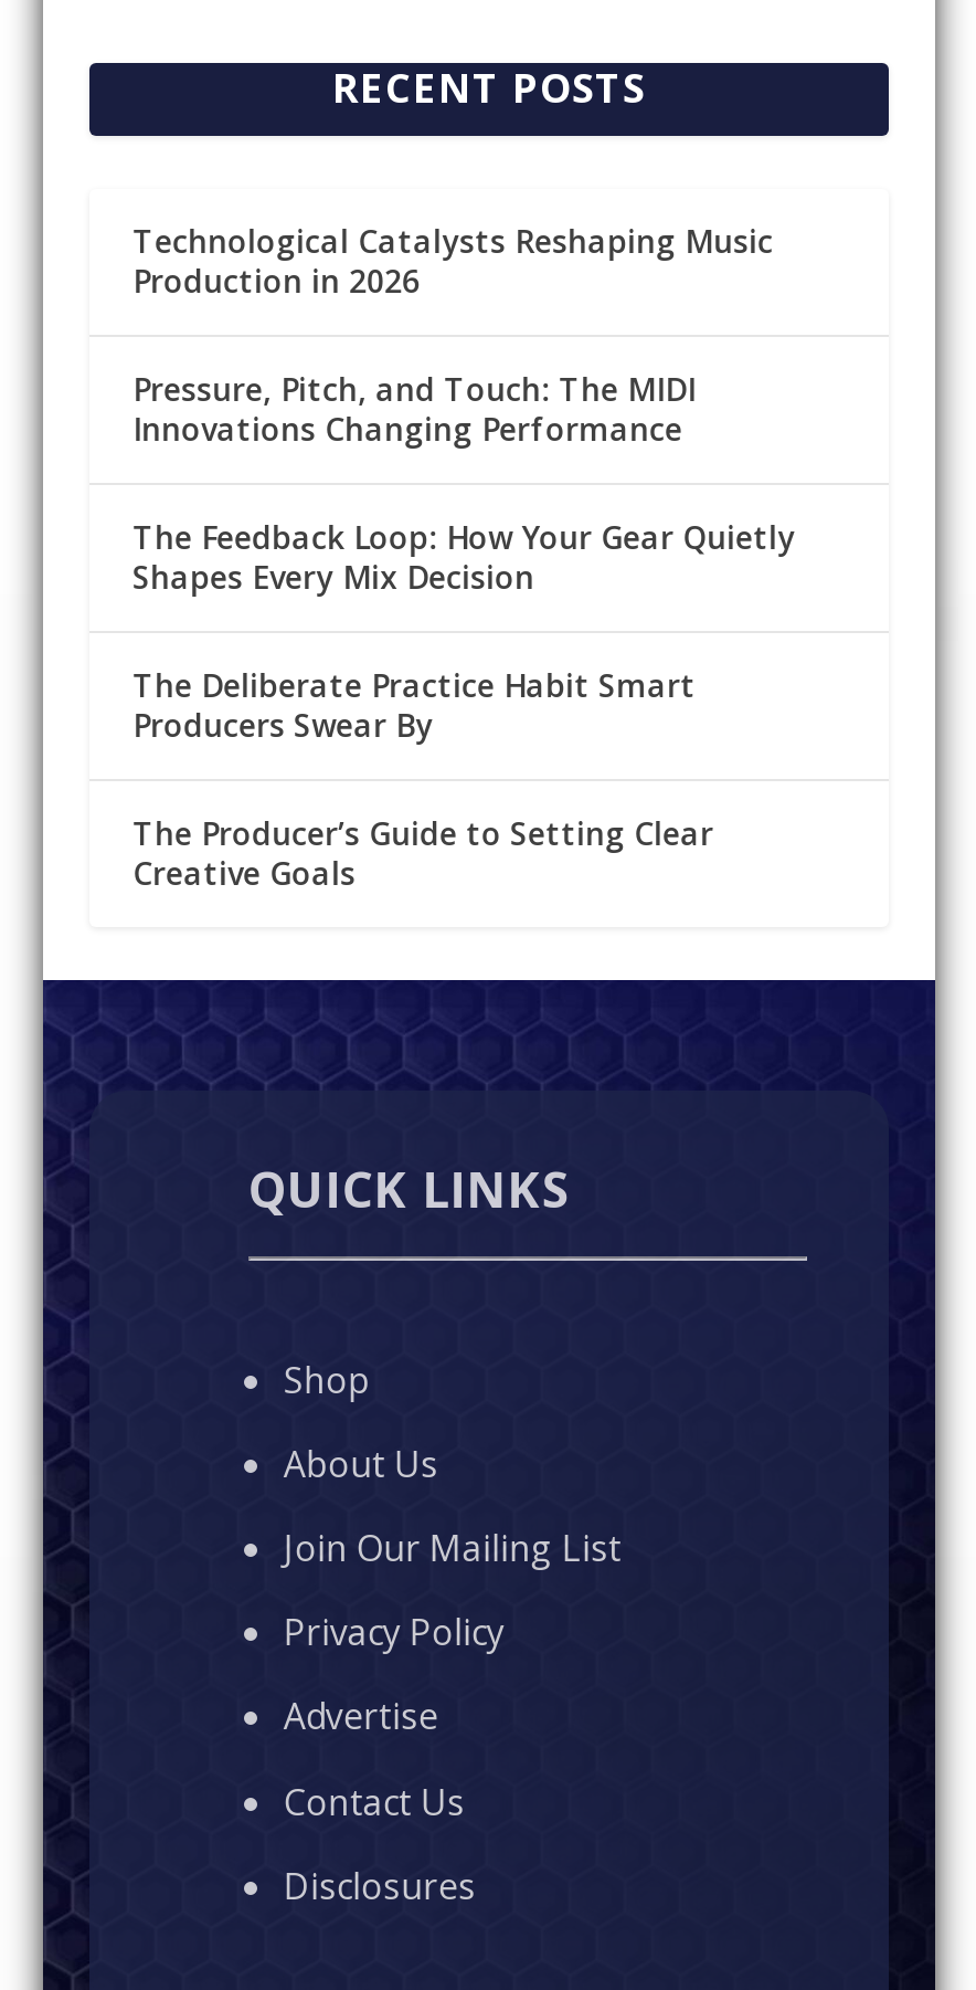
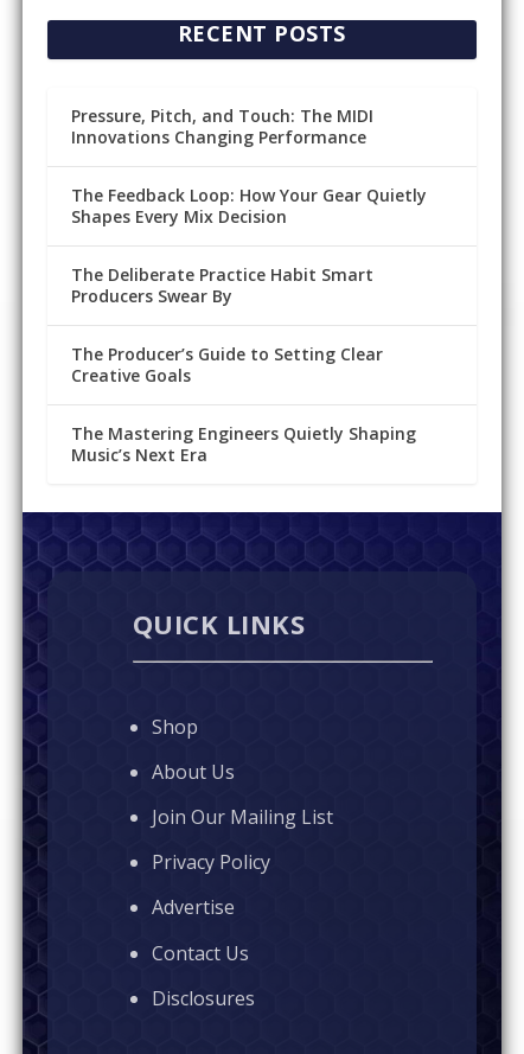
- Technological Catalysts Reshaping Music
- Production in 2026

moved up: Pressure, Pitch, and Touch: The MIDI | Innovations Changing Performance | The Feedback Loop: How Your Gear Quietly | Shapes Every Mix Decision | The Deliberate Practice Habit Smart | Producers Swear By | The Producer’s Guide to Setting Clear | Creative Goals

+ The Mastering Engineers Quietly Shaping
+ Music’s Next Era
